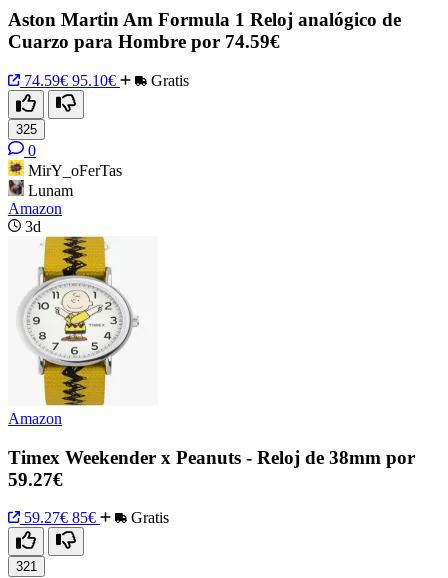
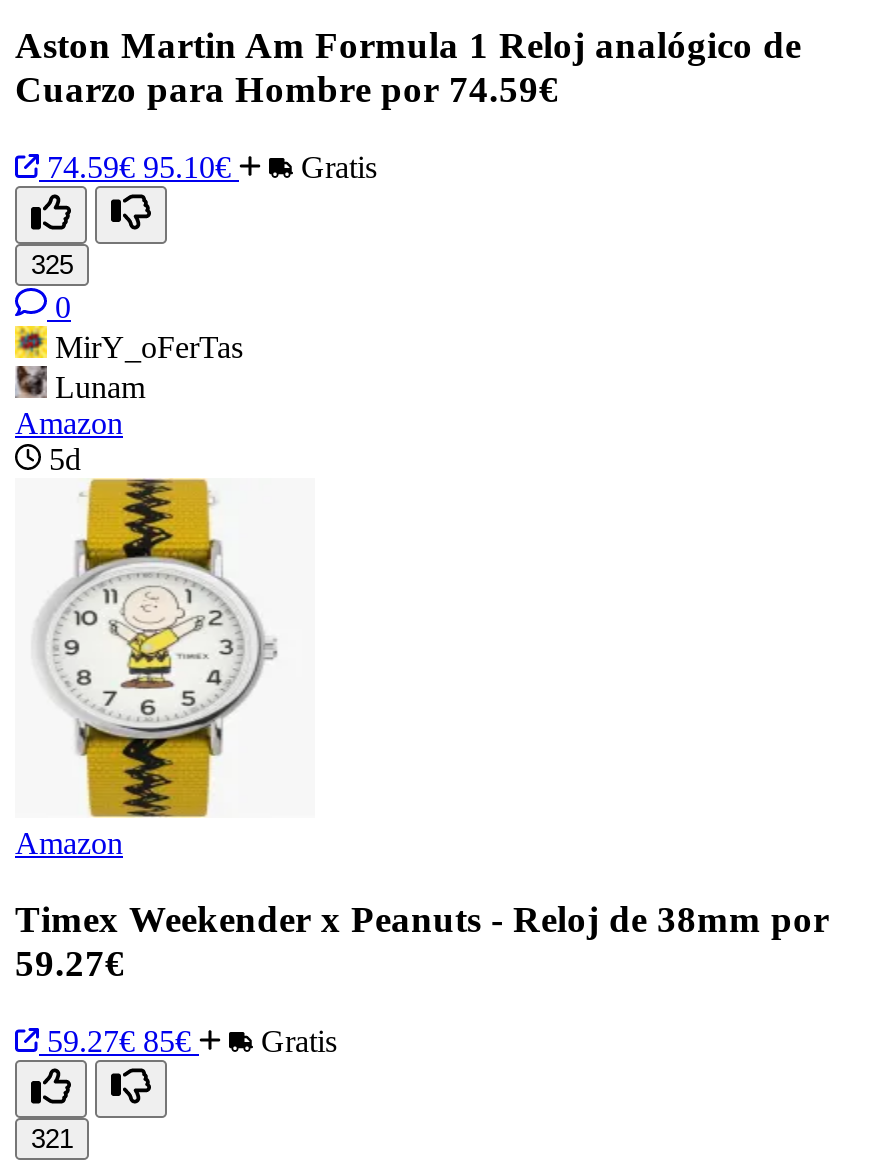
- 3d
+ 5d
